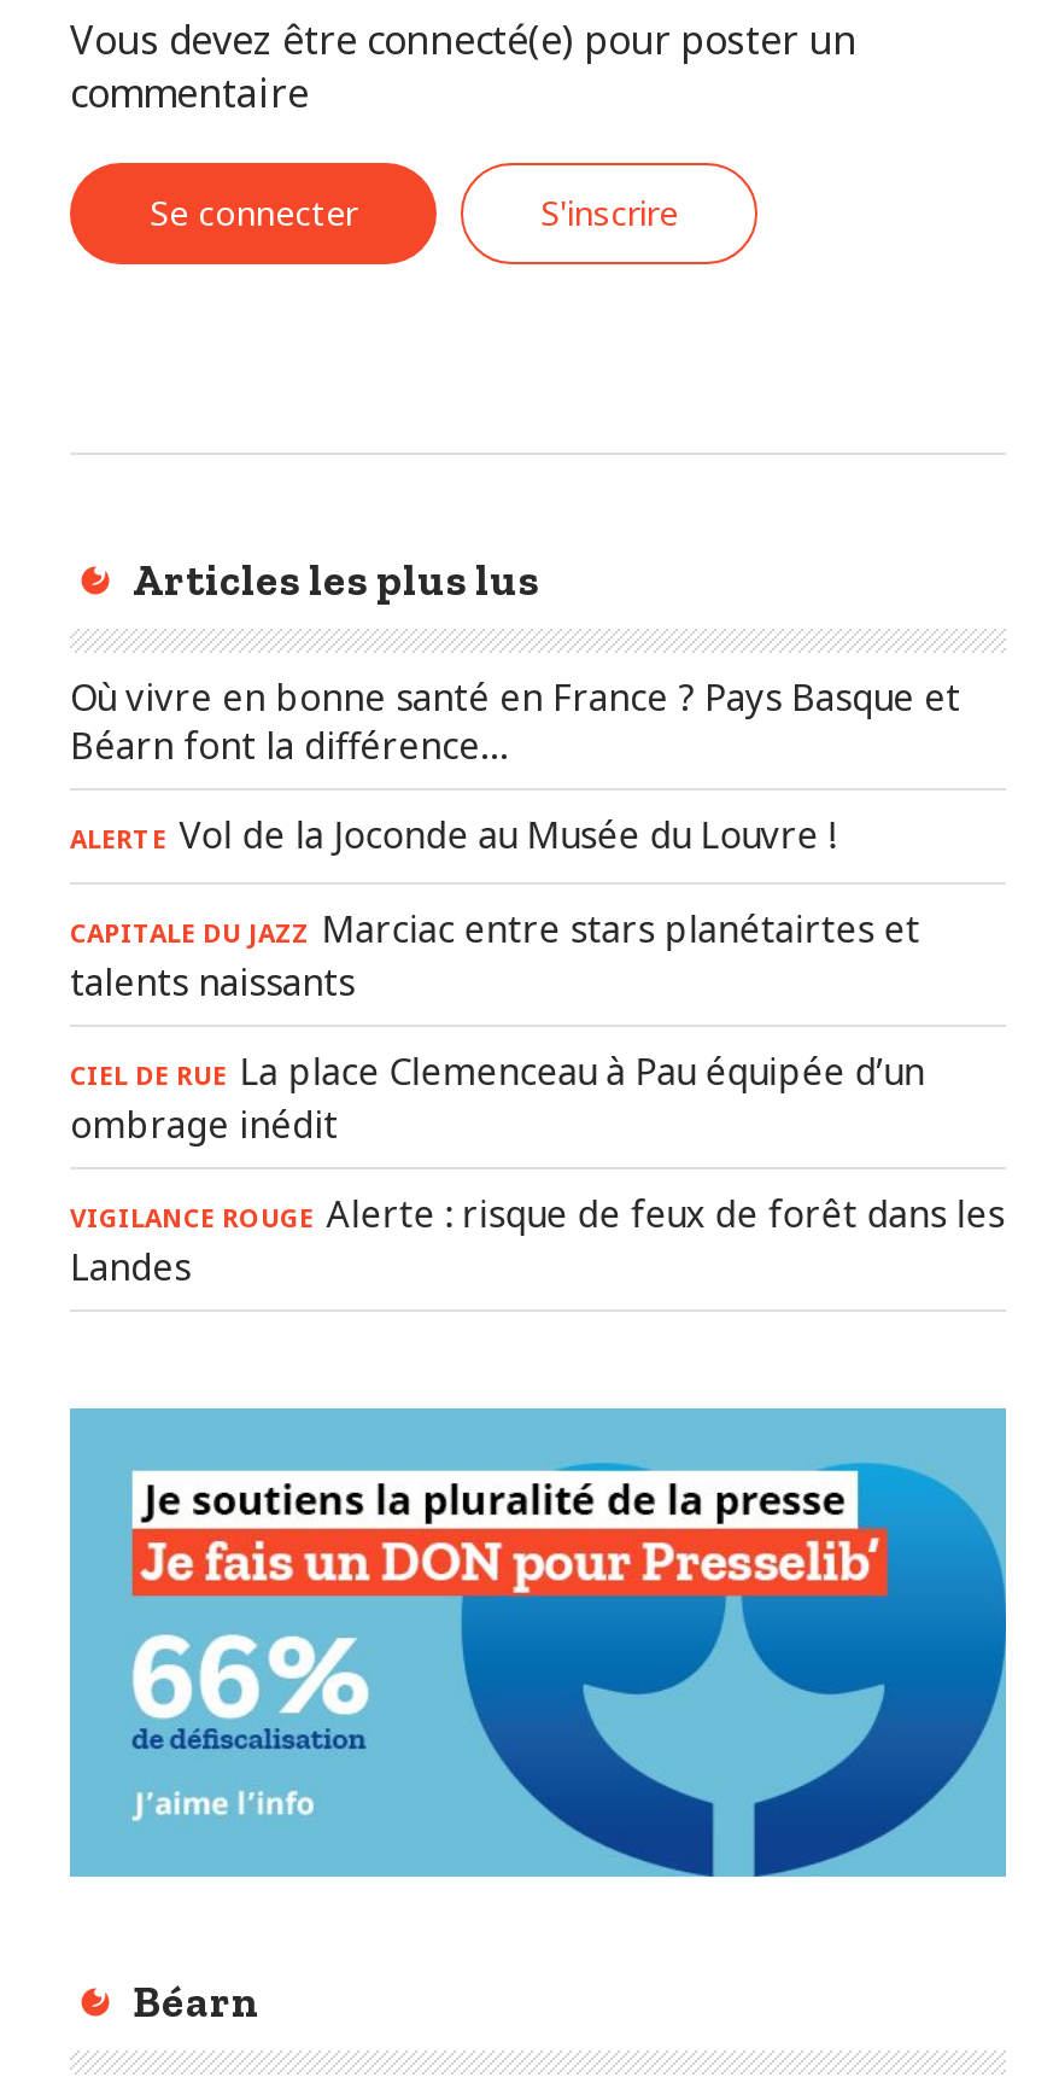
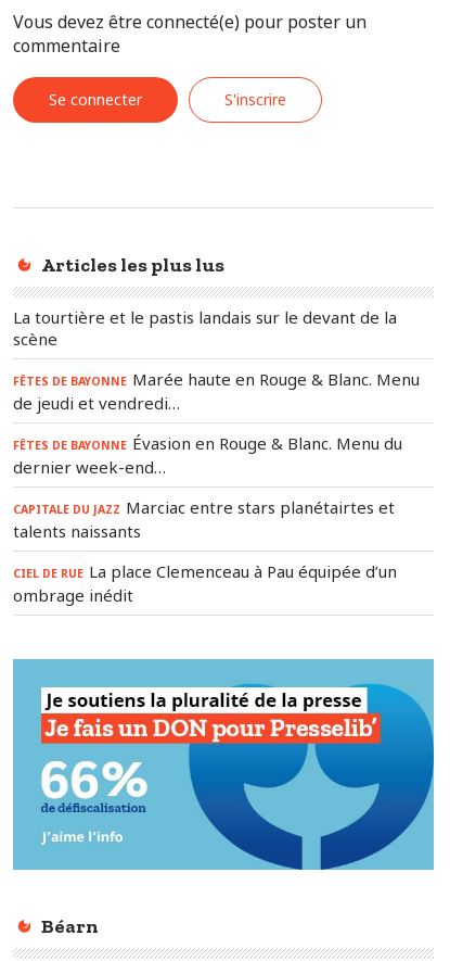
- Où vivre en bonne santé en France ? Pays Basque et
- Béarn font la différence…
- ALERTE Vol de la Joconde au Musée du Louvre !
+ La tourtière et le pastis landais sur le devant de la
+ scène
+ FÊTES DE BAYONNE Marée haute en Rouge & Blanc. Menu
+ de jeudi et vendredi…
+ FÊTES DE BAYONNE Évasion en Rouge & Blanc. Menu du
+ dernier week-end…

moved down: CAPITALE DU JAZZ Marciac entre stars planétairtes et | talents naissants | CIEL DE RUE La place Clemenceau à Pau équipée d’un | ombrage inédit

- VIGILANCE ROUGE Alerte : risque de feux de forêt dans les
- Landes
